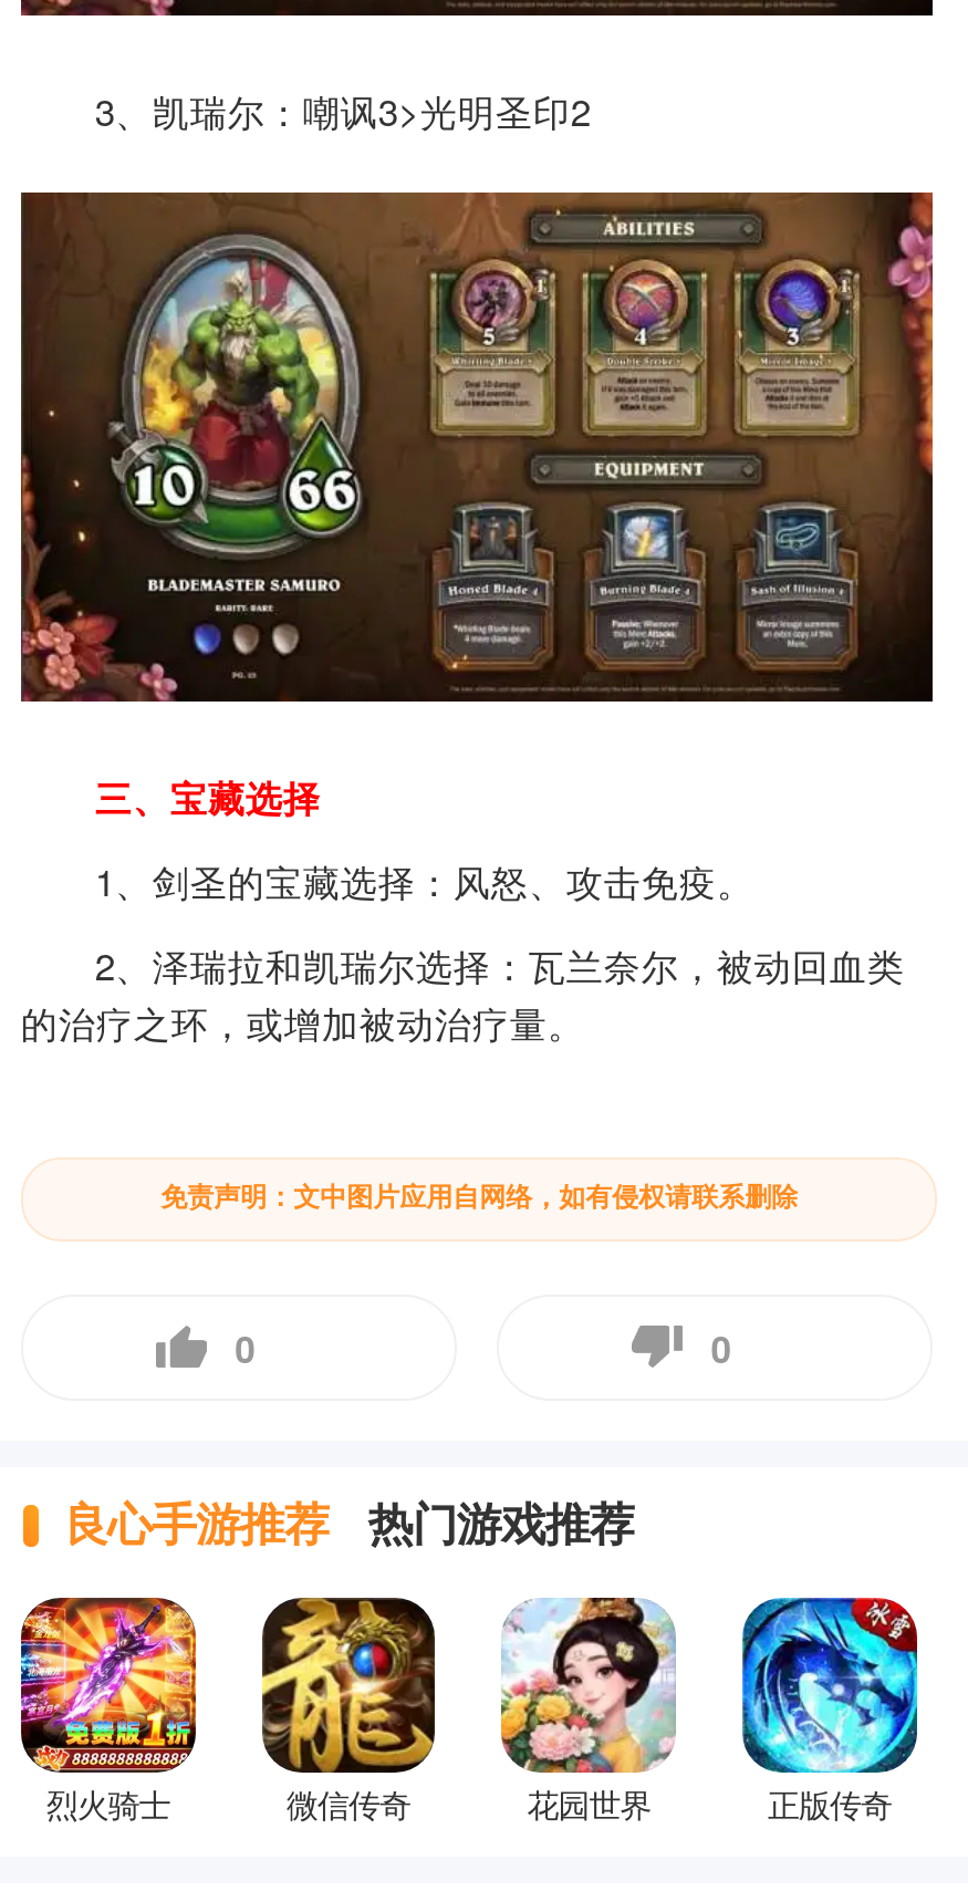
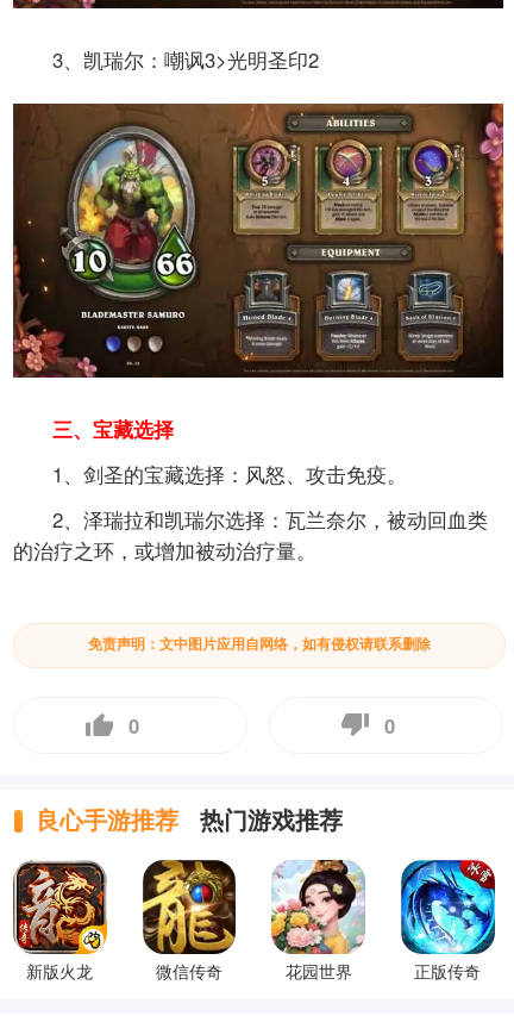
- [image]
- 烈火骑士
+ [image]
+ 新版火龙
